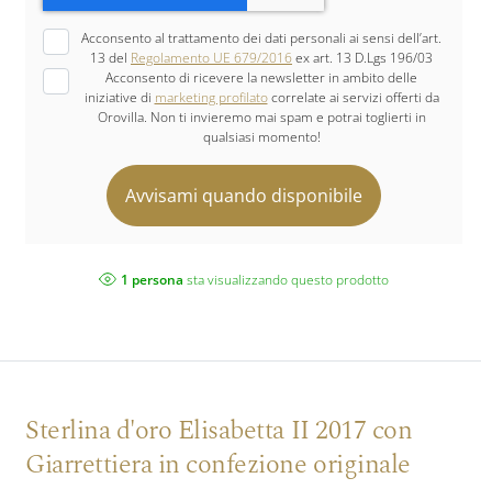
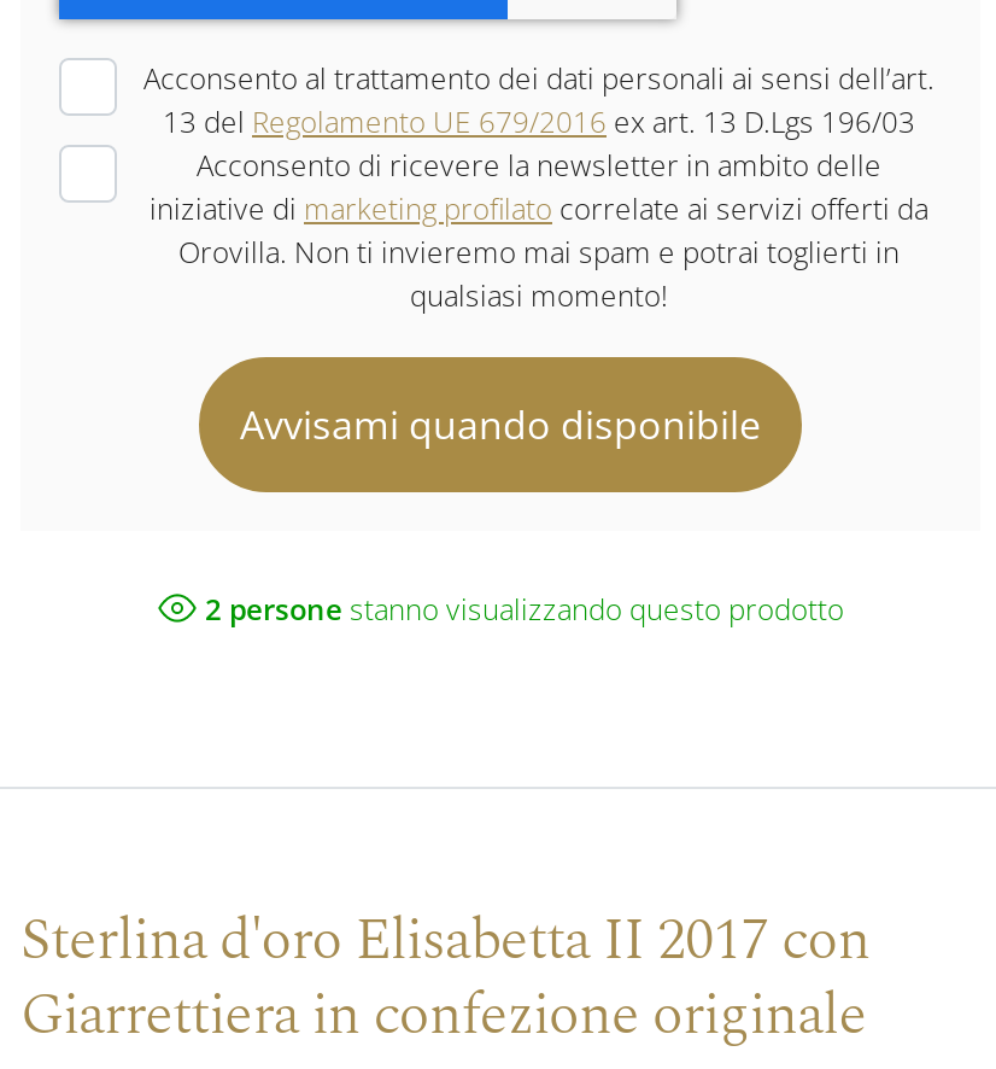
- 1 persona sta visualizzando questo prodotto
+ 2 persone stanno visualizzando questo prodotto
